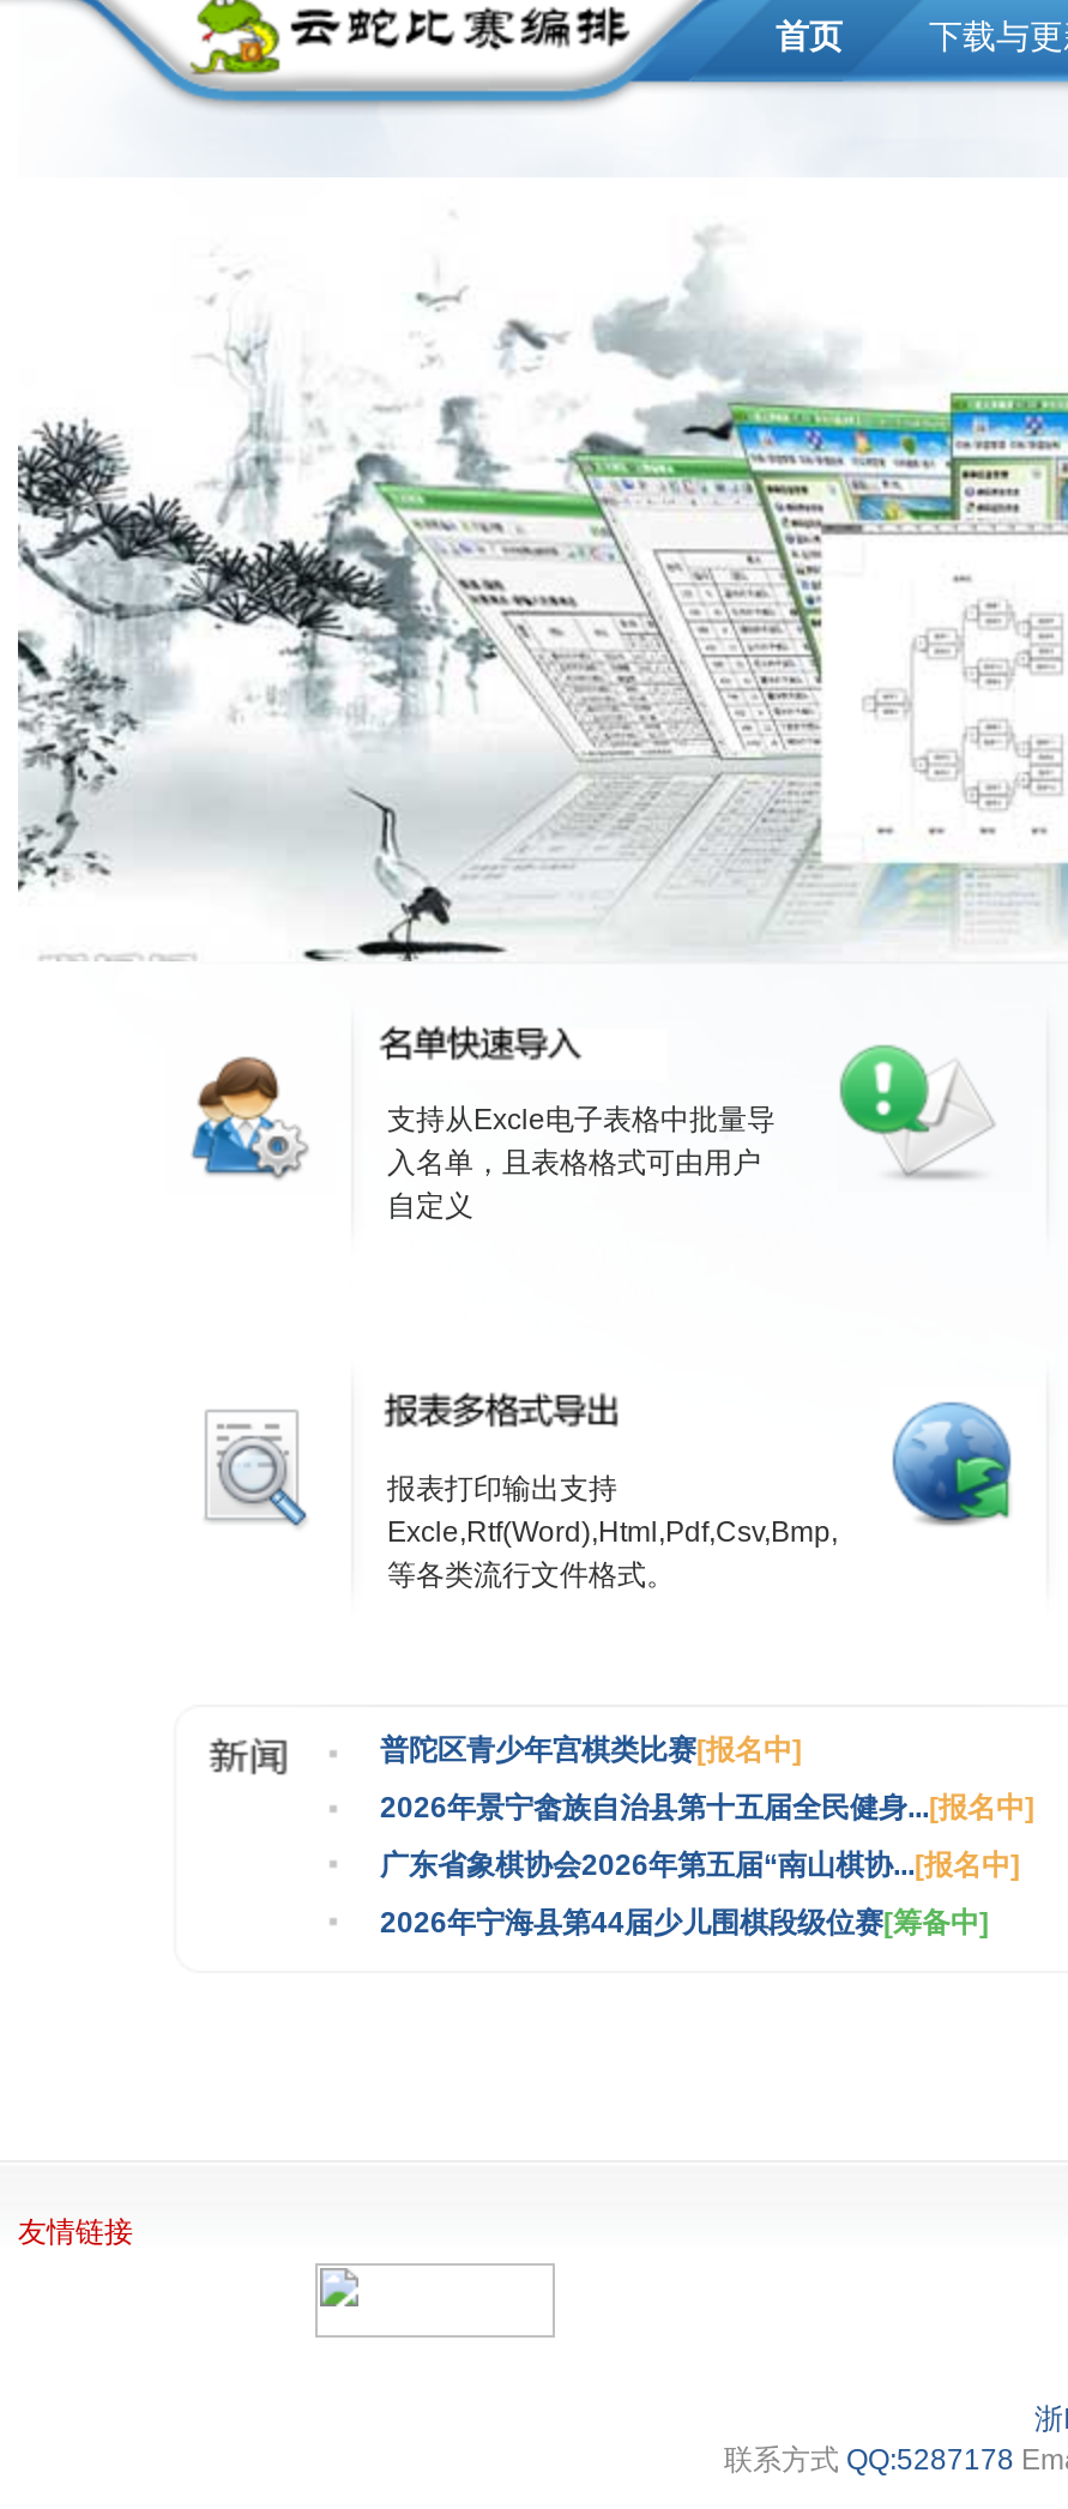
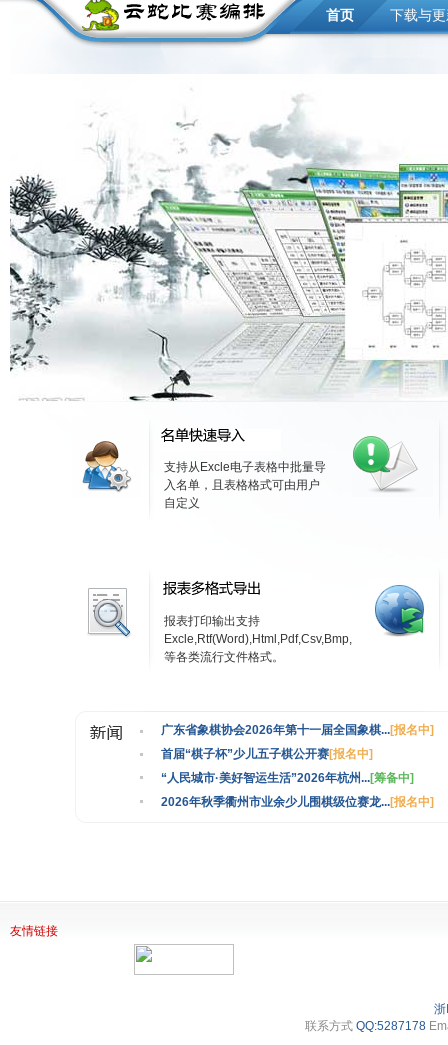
- 普陀区青少年宫棋类比赛[报名中]
+ 广东省象棋协会2026年第十一届全国象棋...[报名中]

- 2026年景宁畲族自治县第十五届全民健身...[报名中]
+ 首届“棋子杯”少儿五子棋公开赛[报名中]

- 广东省象棋协会2026年第五届“南山棋协...[报名中]
+ “人民城市·美好智运生活”2026年杭州...[筹备中]

- 2026年宁海县第44届少儿围棋段级位赛[筹备中]
+ 2026年秋季衢州市业余少儿围棋级位赛龙...[报名中]
